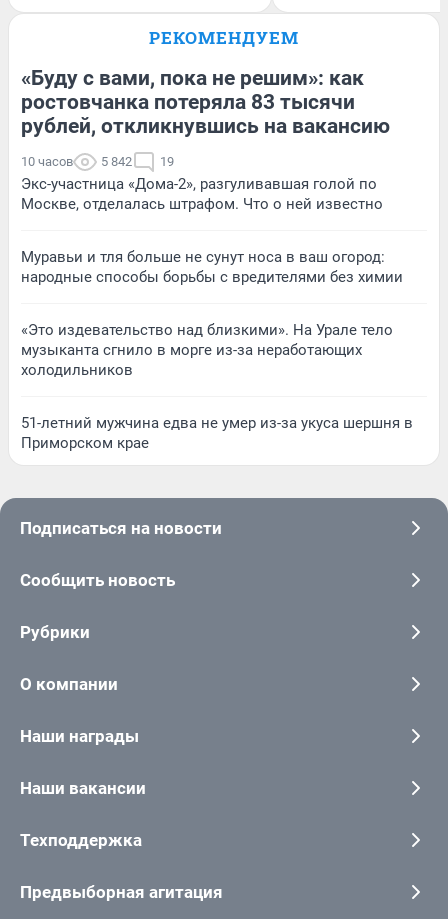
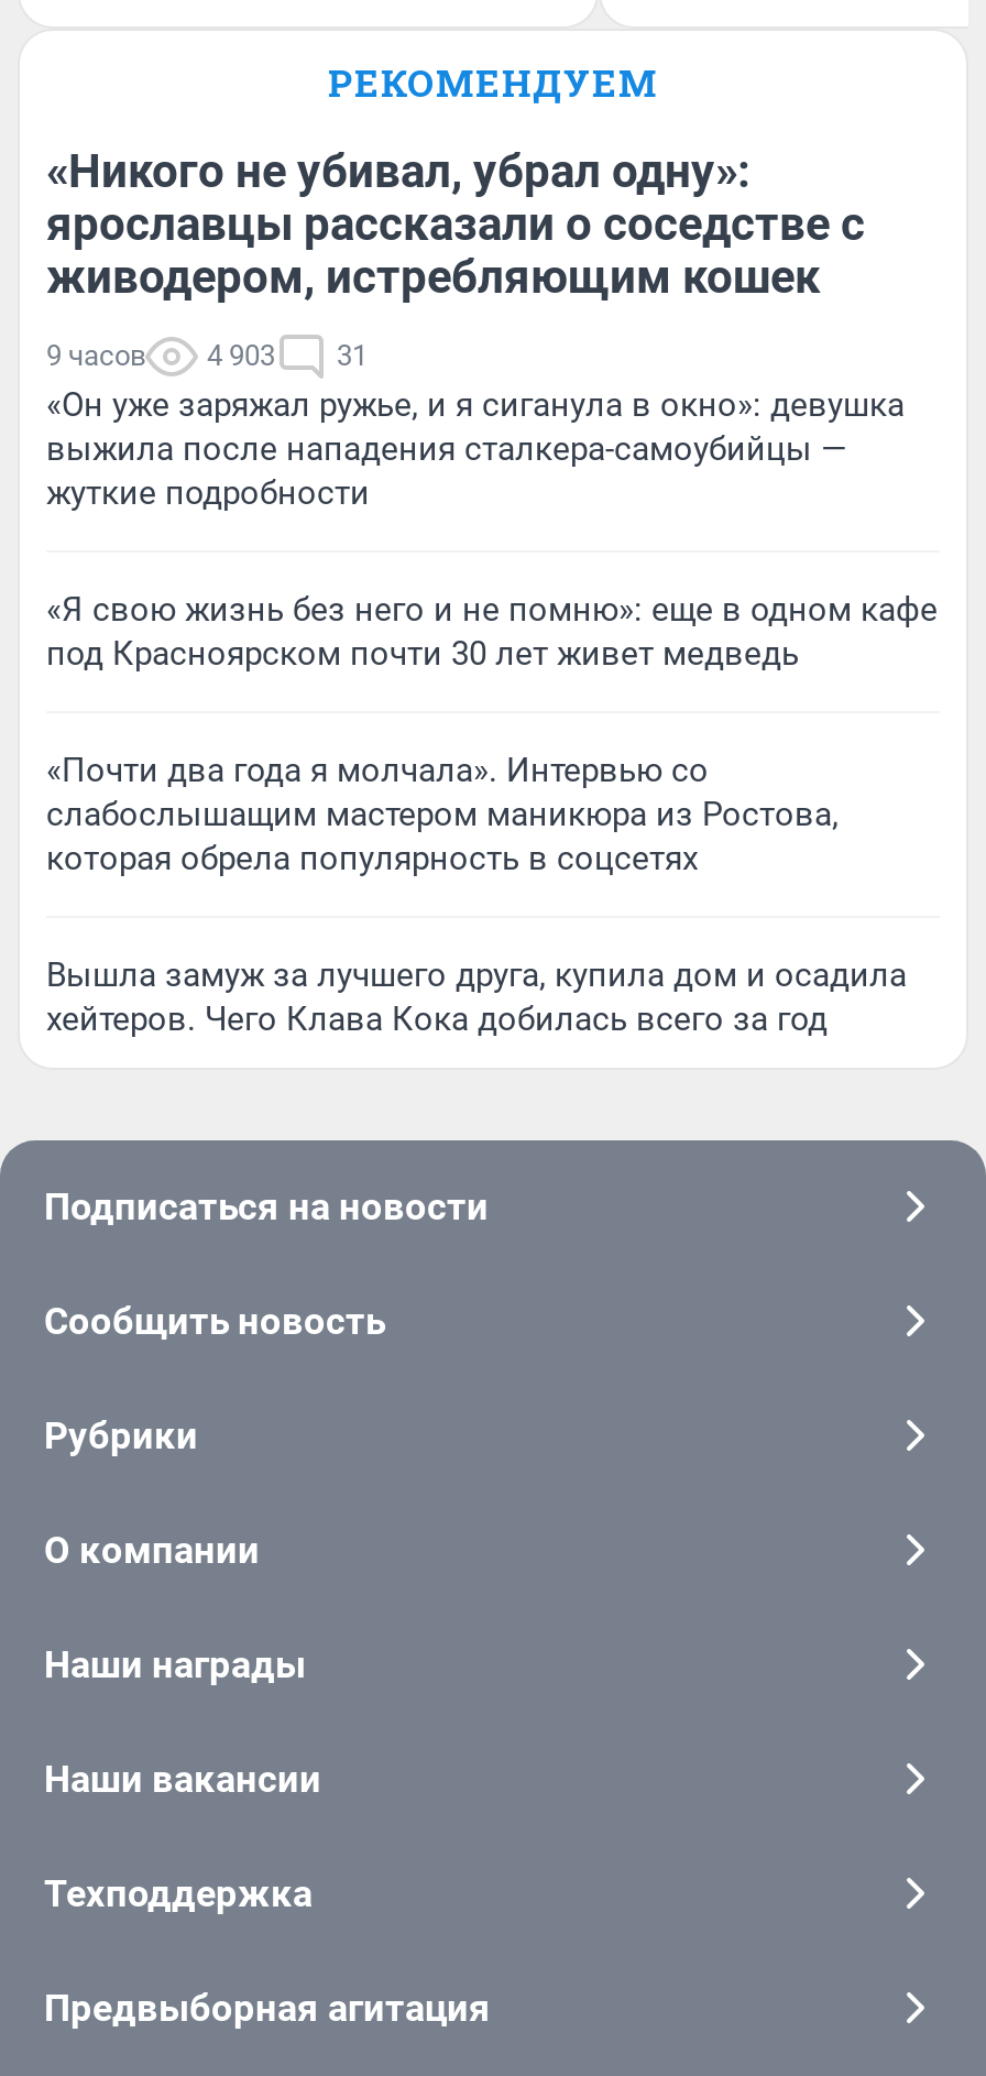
- «Буду с вами, пока не решим»: как
- ростовчанка потеряла 83 тысячи
- рублей, откликнувшись на вакансию
+ «Никого не убивал, убрал одну»:
+ ярославцы рассказали о соседстве с
+ живодером, истребляющим кошек

- 10 часов
- 5 842
- 19
- Экс-участница «Дома-2», разгуливавшая голой по
- Москве, отделалась штрафом. Что о ней известно
+ 9 часов
+ 4 903
+ 31
+ «Он уже заряжал ружье, и я сиганула в окно»: девушка
+ выжила после нападения сталкера-самоубийцы —
+ жуткие подробности

- Муравьи и тля больше не сунут носа в ваш огород:
- народные способы борьбы с вредителями без химии
+ «Я свою жизнь без него и не помню»: еще в одном кафе
+ под Красноярском почти 30 лет живет медведь

- «Это издевательство над близкими». На Урале тело
- музыканта сгнило в морге из-за неработающих
- холодильников
+ «Почти два года я молчала». Интервью со
+ слабослышащим мастером маникюра из Ростова,
+ которая обрела популярность в соцсетях

- 51-летний мужчина едва не умер из-за укуса шершня в
- Приморском крае
+ Вышла замуж за лучшего друга, купила дом и осадила
+ хейтеров. Чего Клава Кока добилась всего за год
